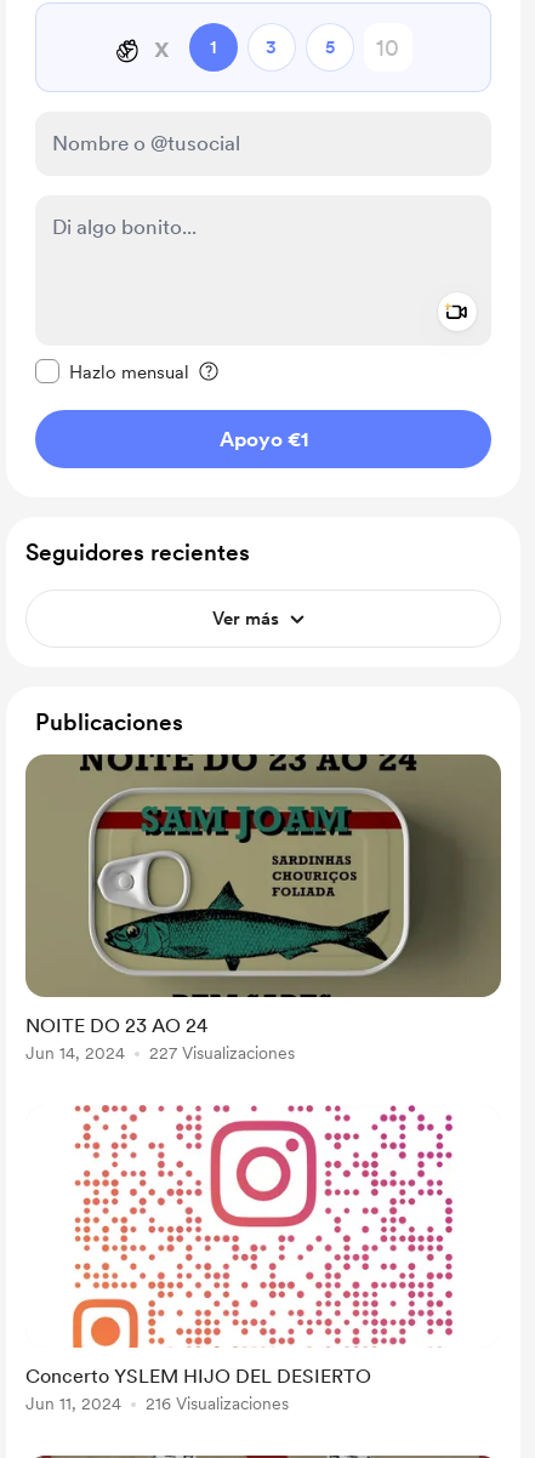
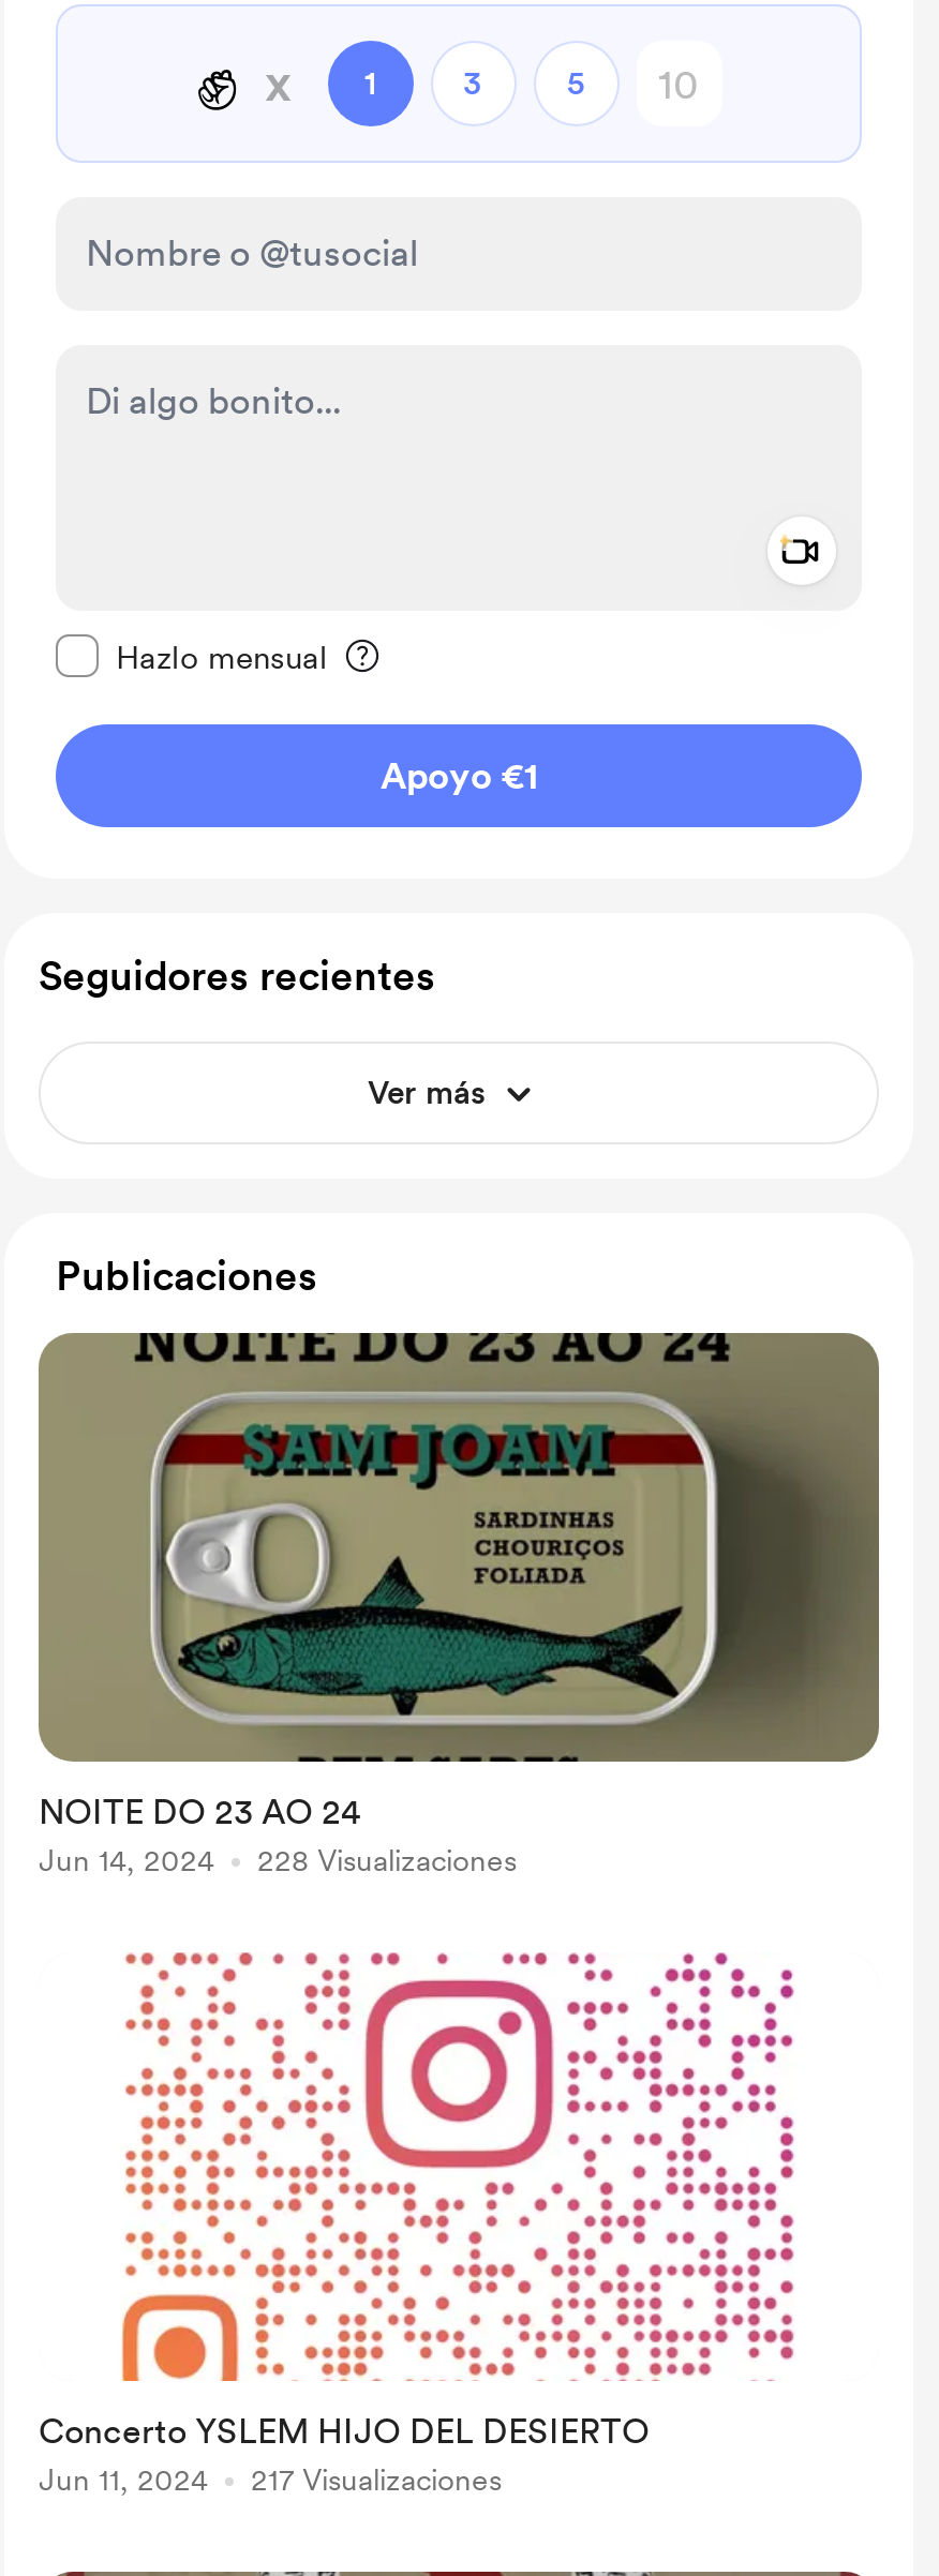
- 227 Visualizaciones
+ 228 Visualizaciones

- 216 Visualizaciones
+ 217 Visualizaciones
